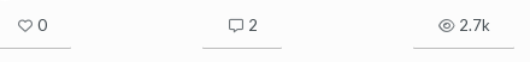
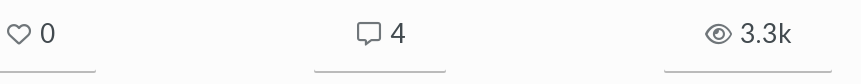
- 2
- 2.7k
+ 4
+ 3.3k
